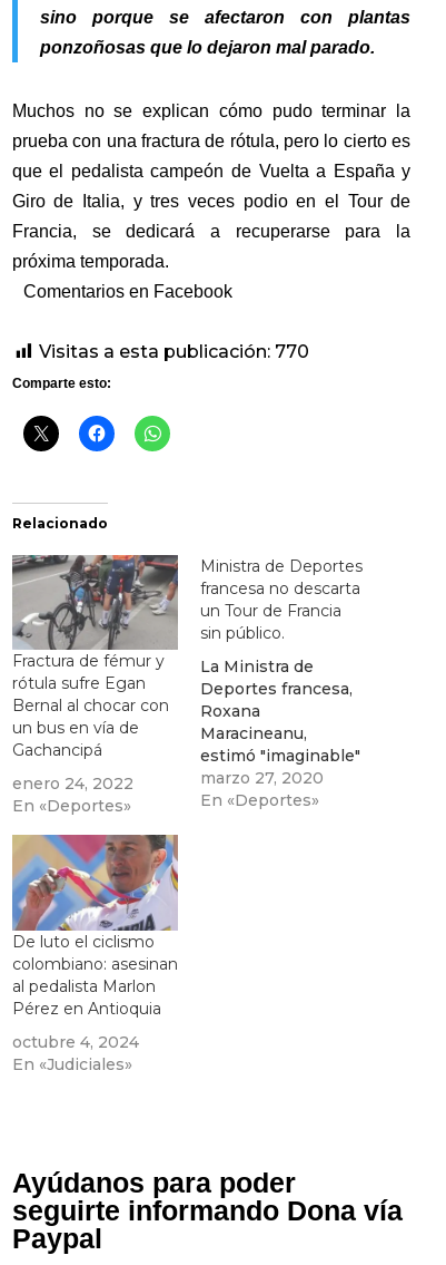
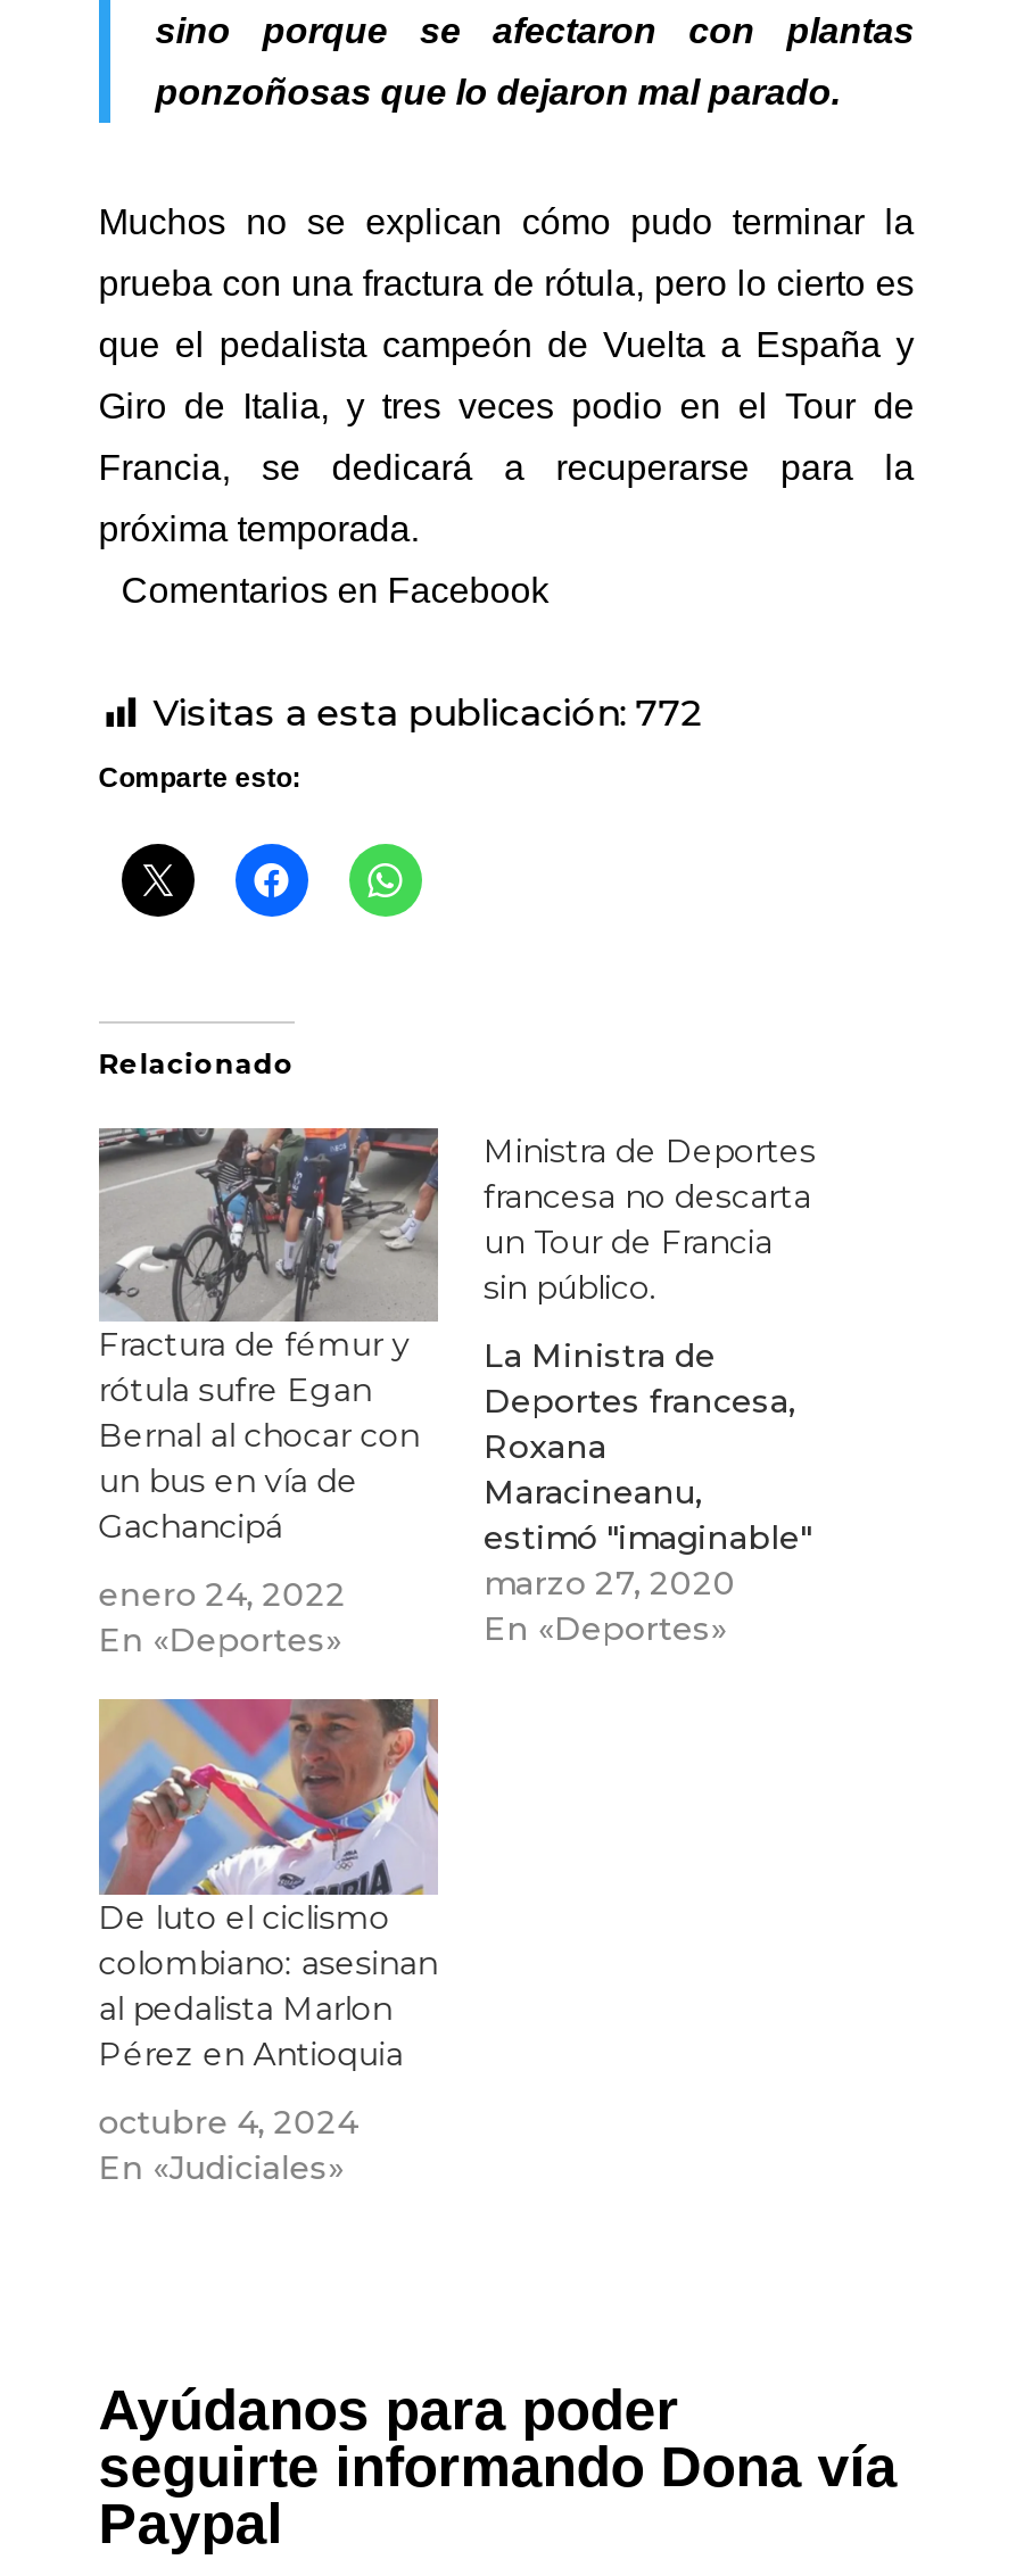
- Visitas a esta publicación: 770
+ Visitas a esta publicación: 772
